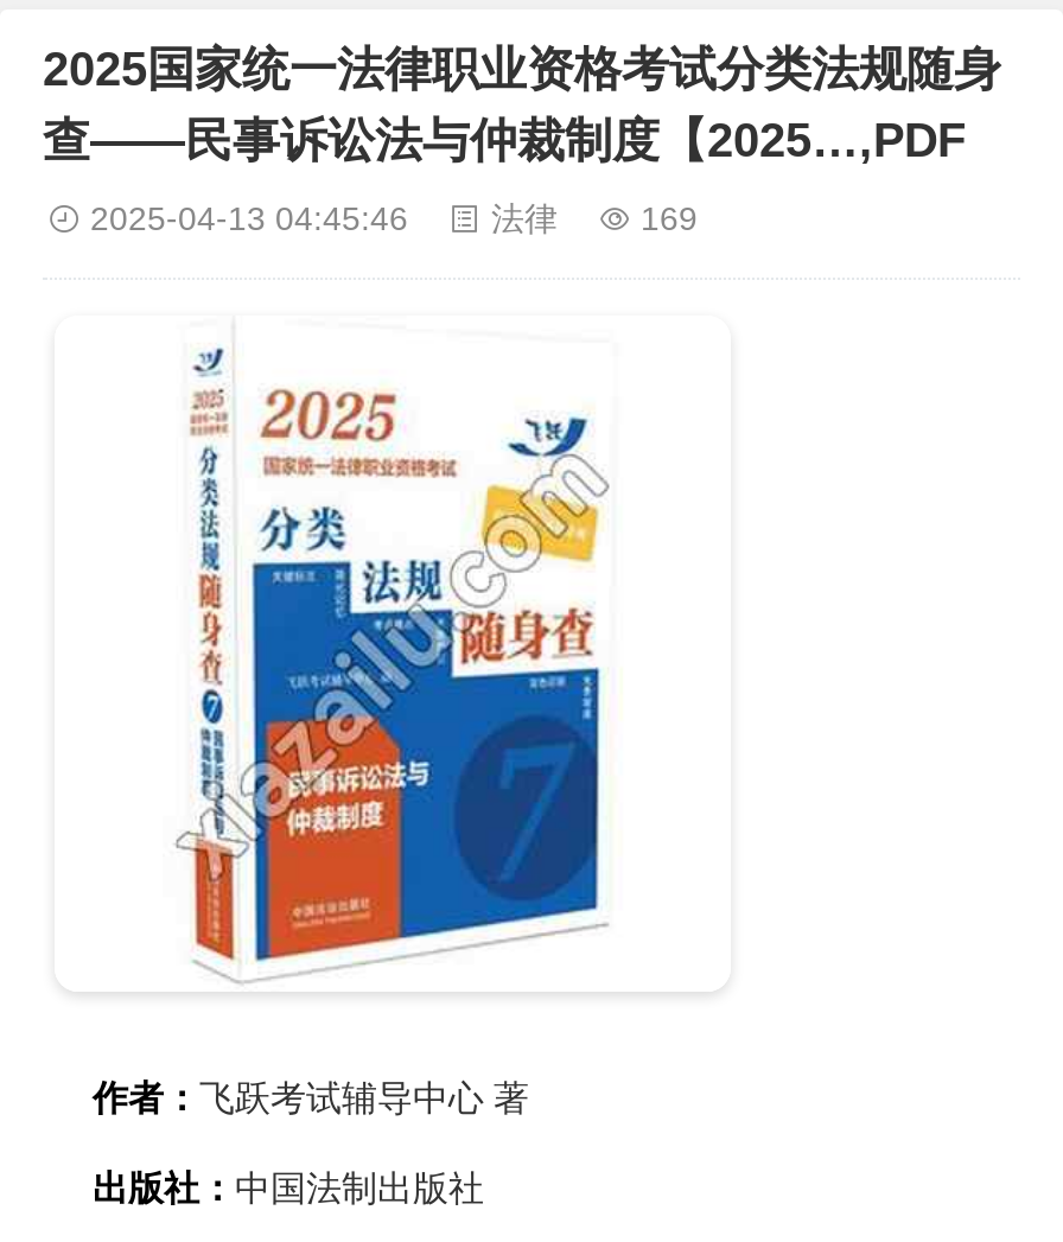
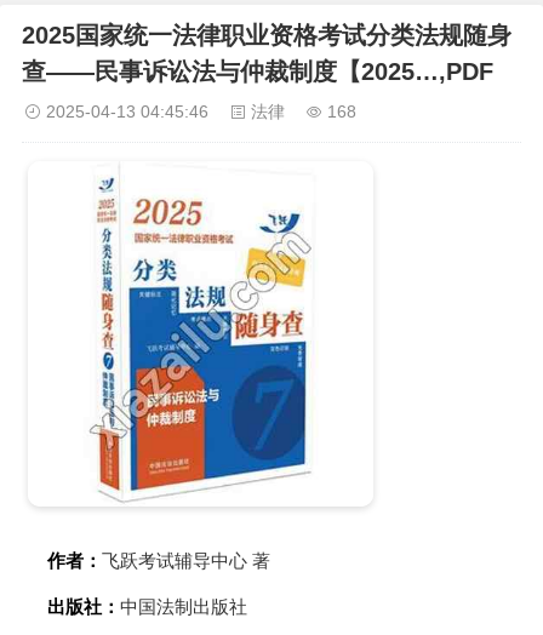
- 169
+ 168
